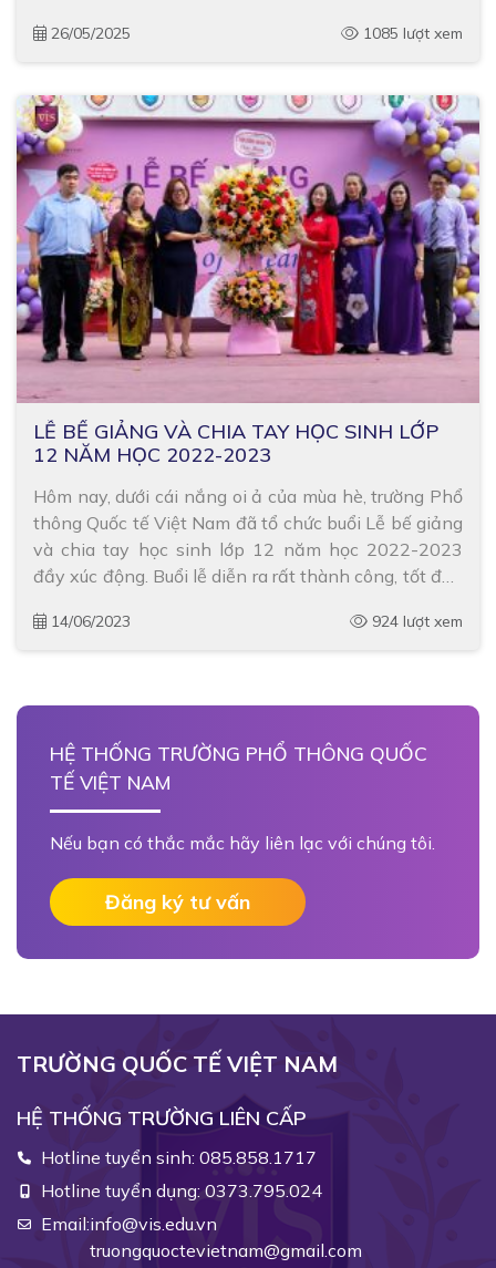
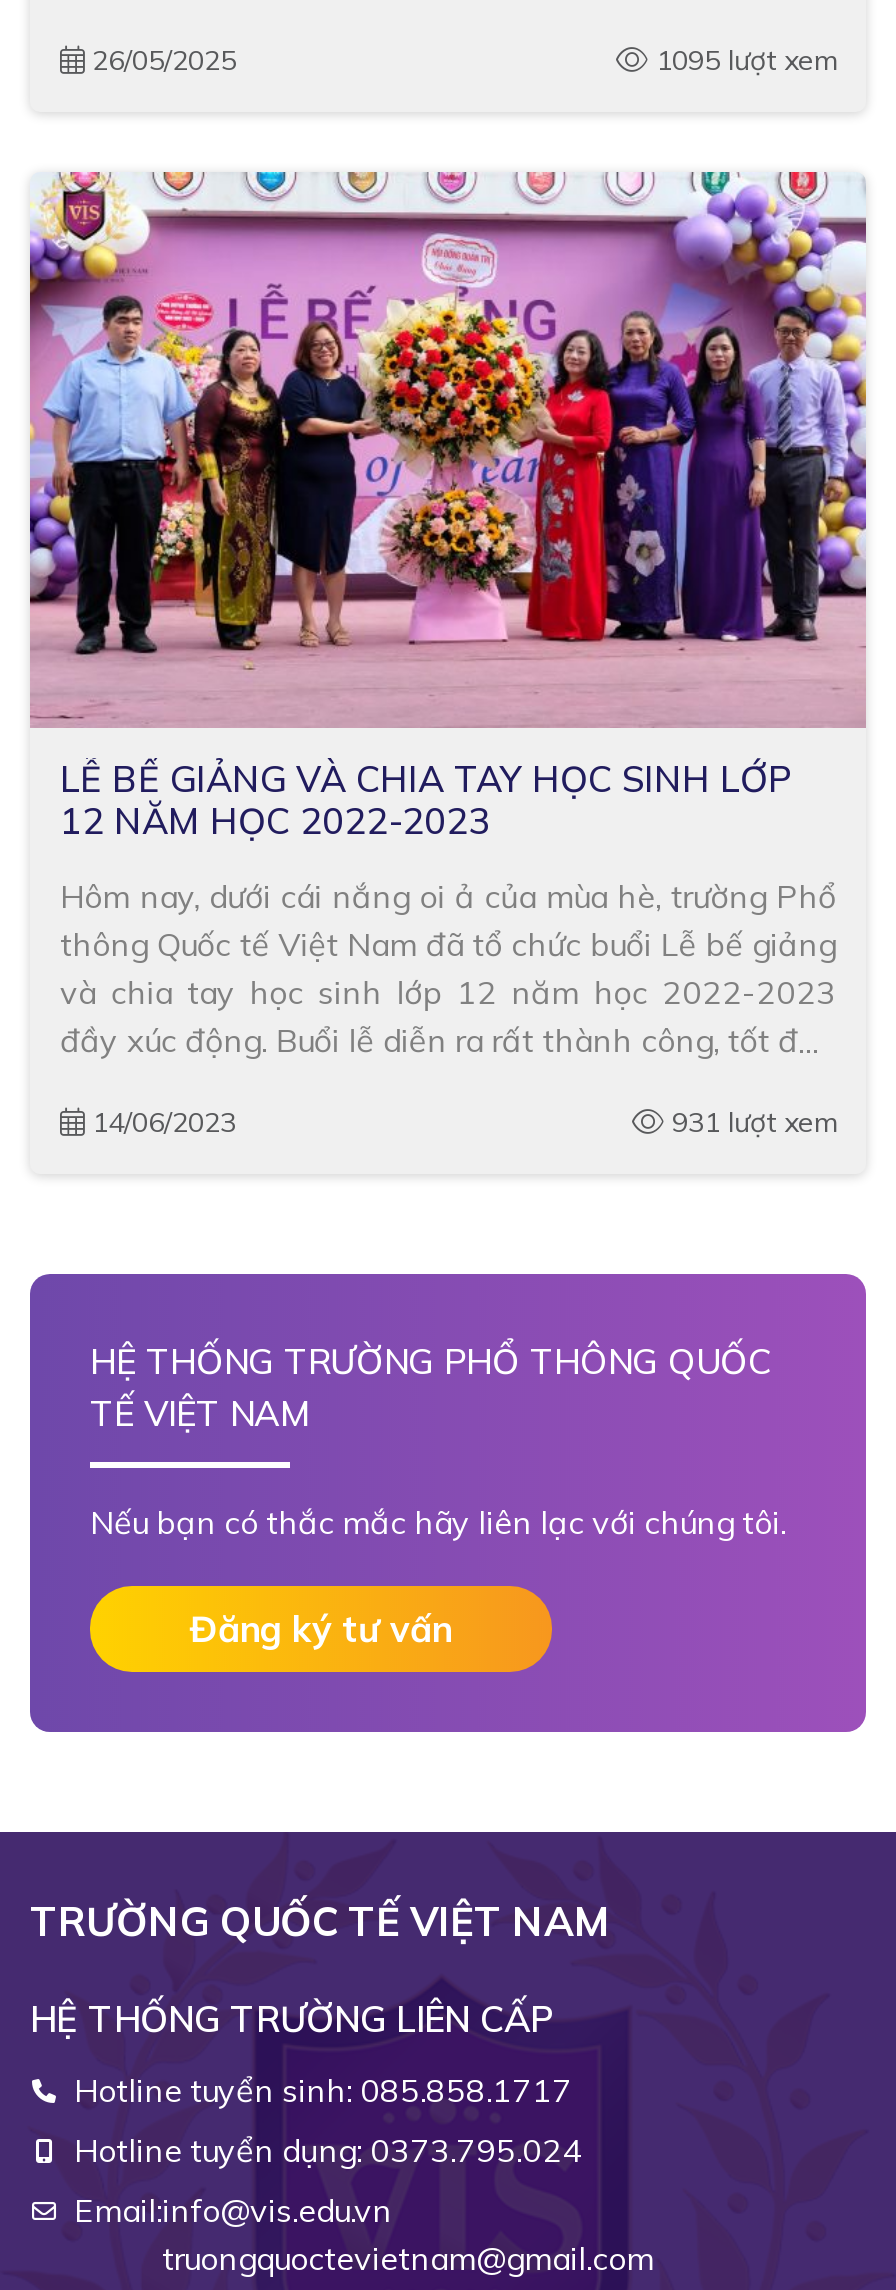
- 1085 lượt xem
+ 1095 lượt xem

- 924 lượt xem
+ 931 lượt xem
